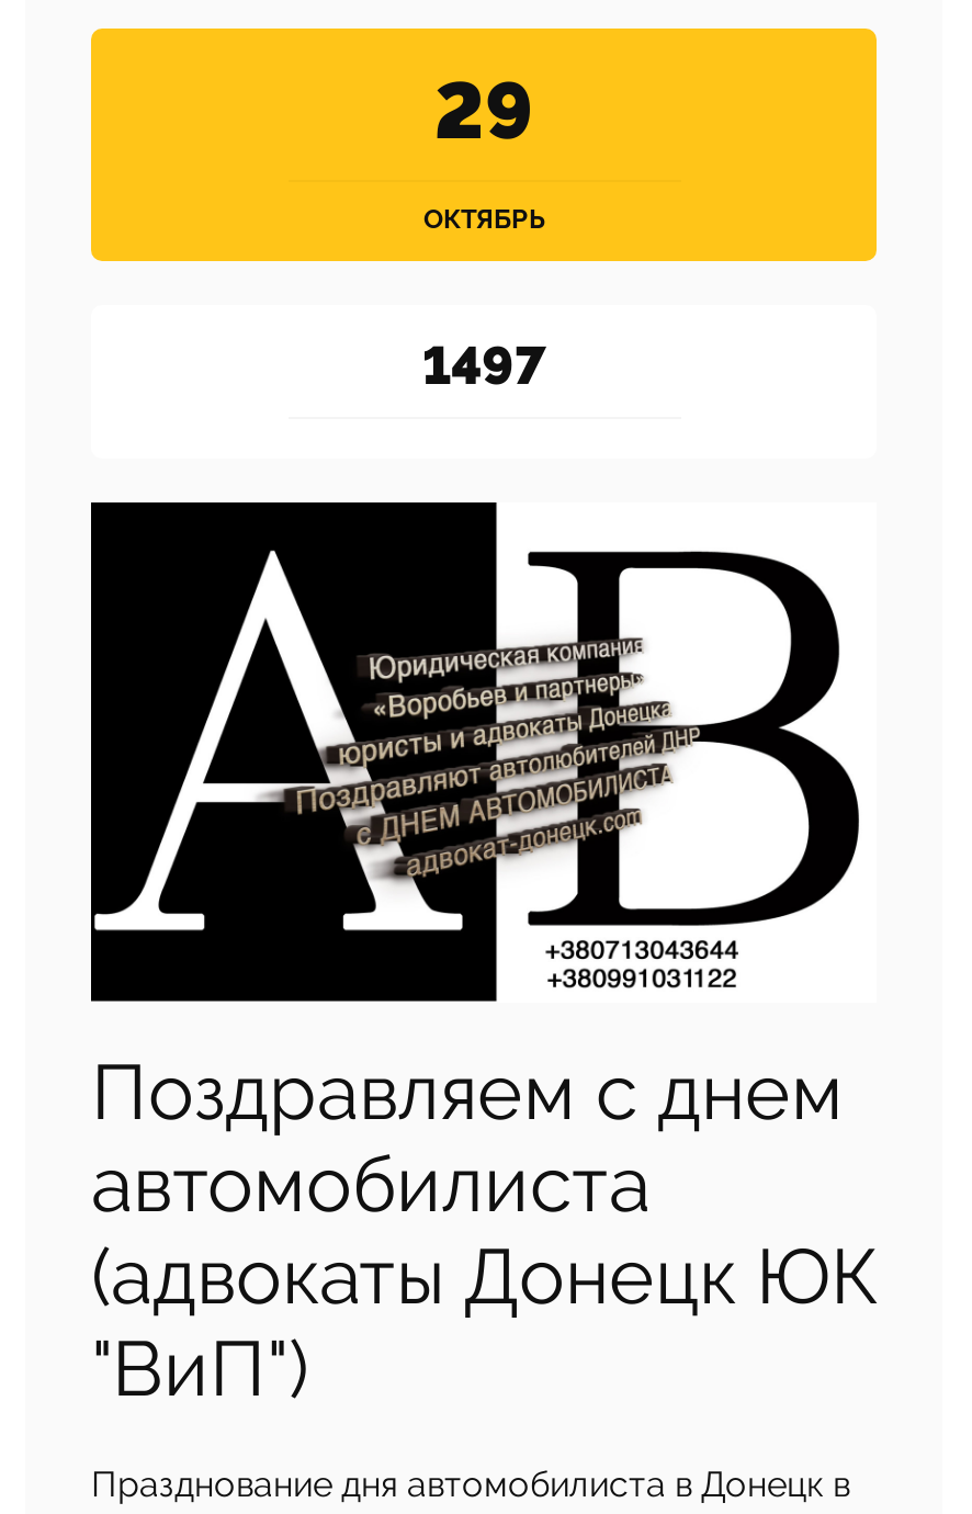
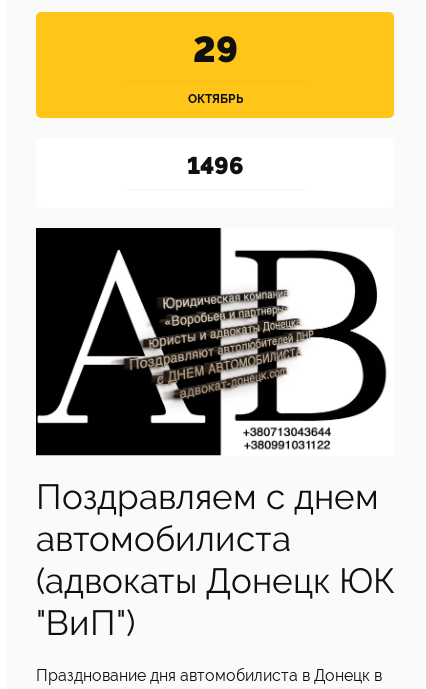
- 1497
+ 1496
